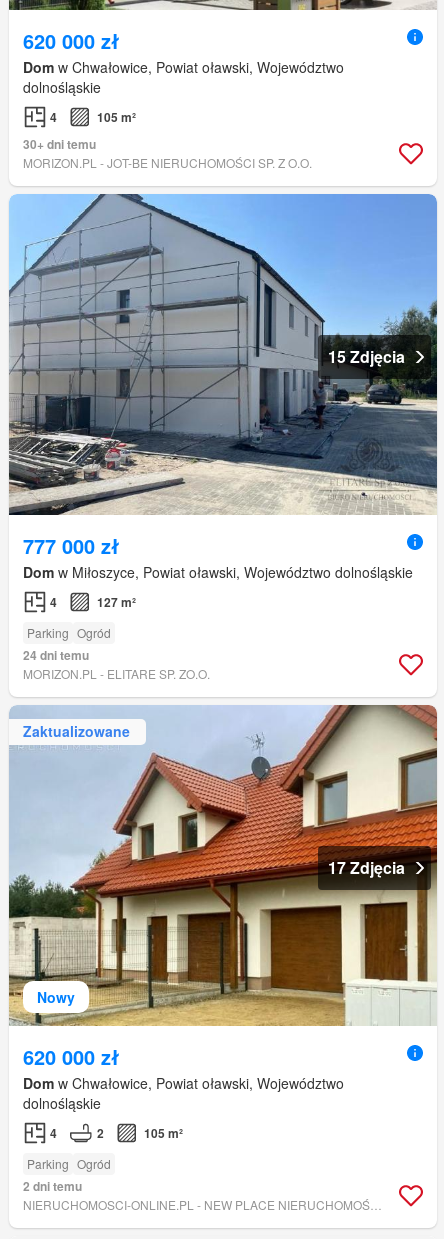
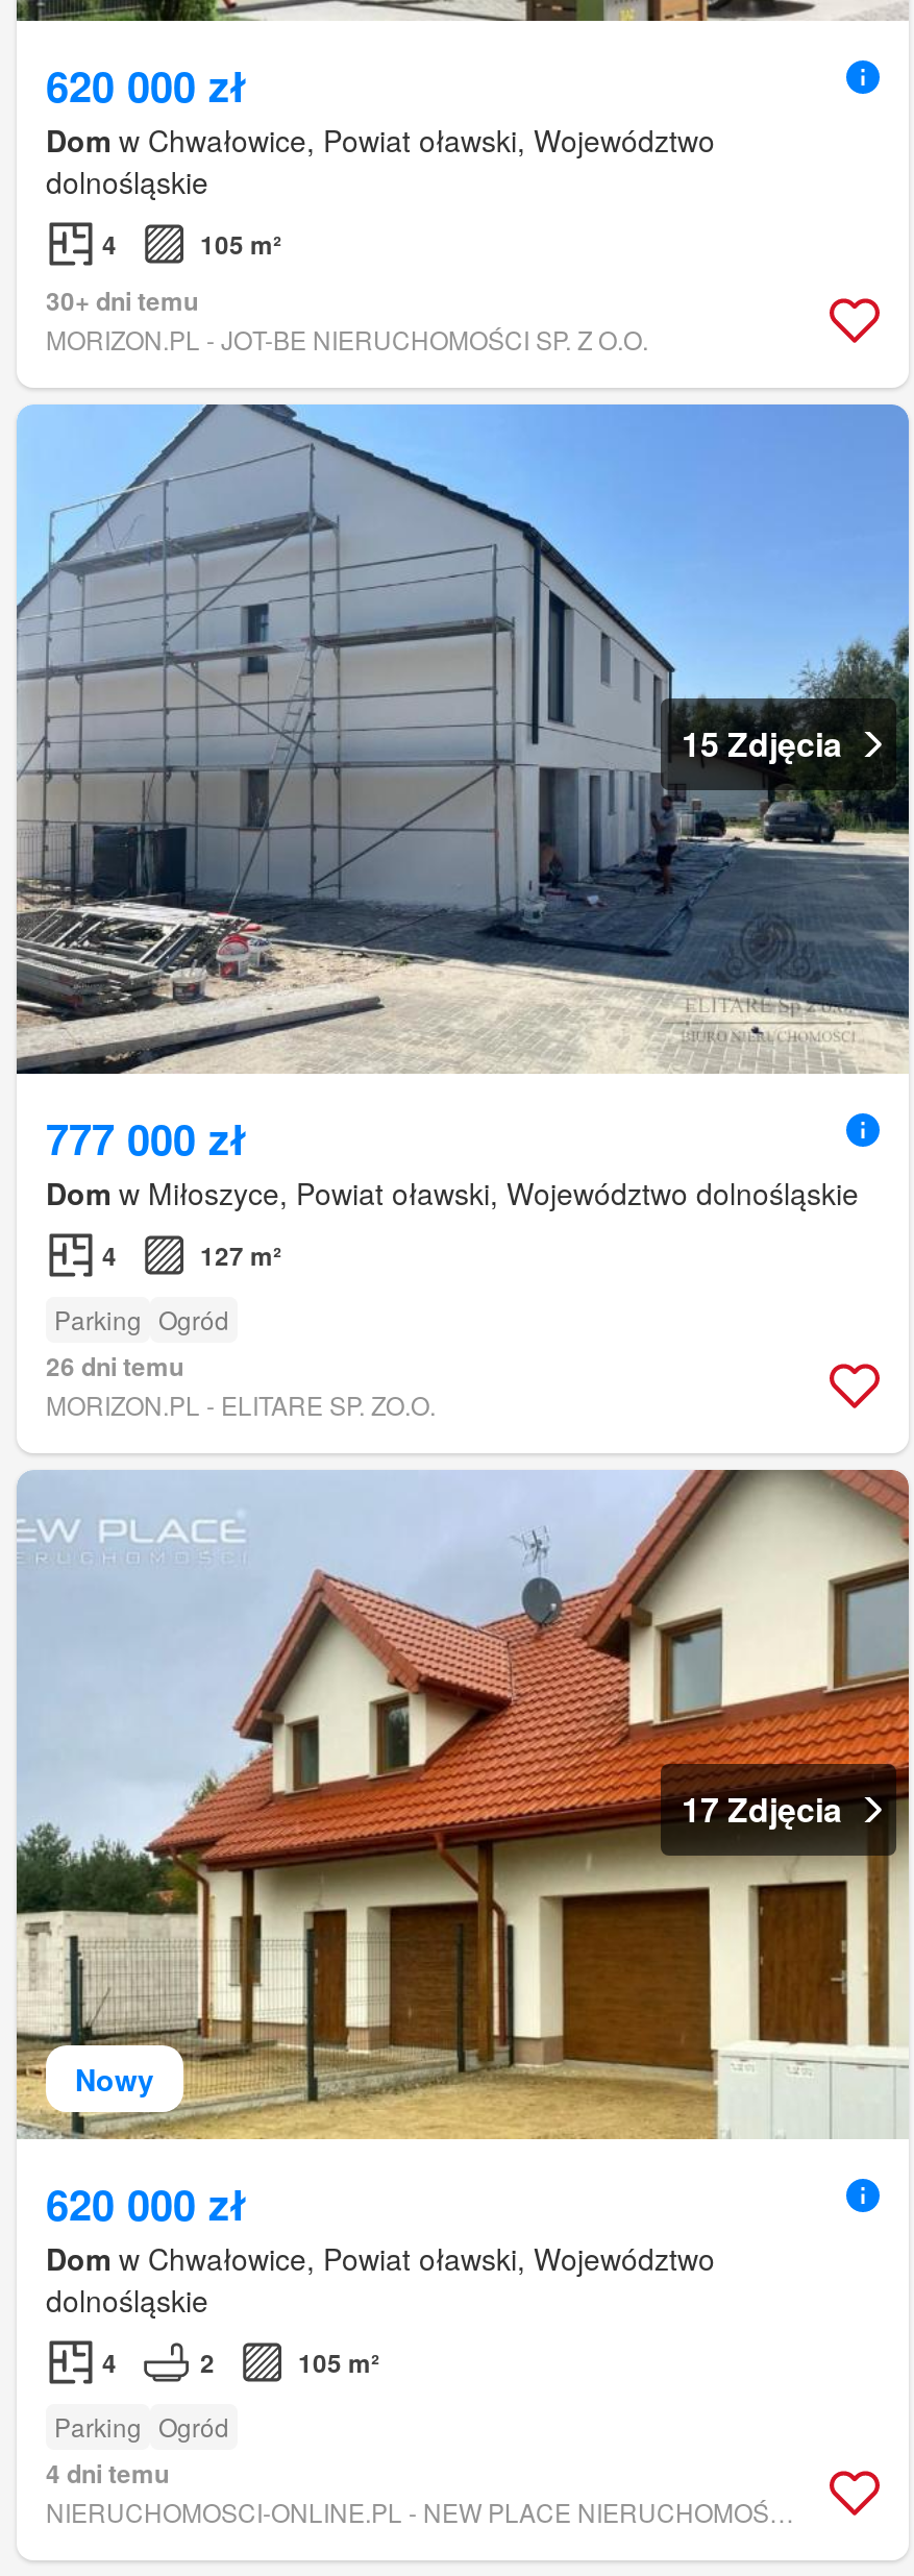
- 24 dni temu
+ 26 dni temu

- Zaktualizowane

- 2 dni temu
+ 4 dni temu
